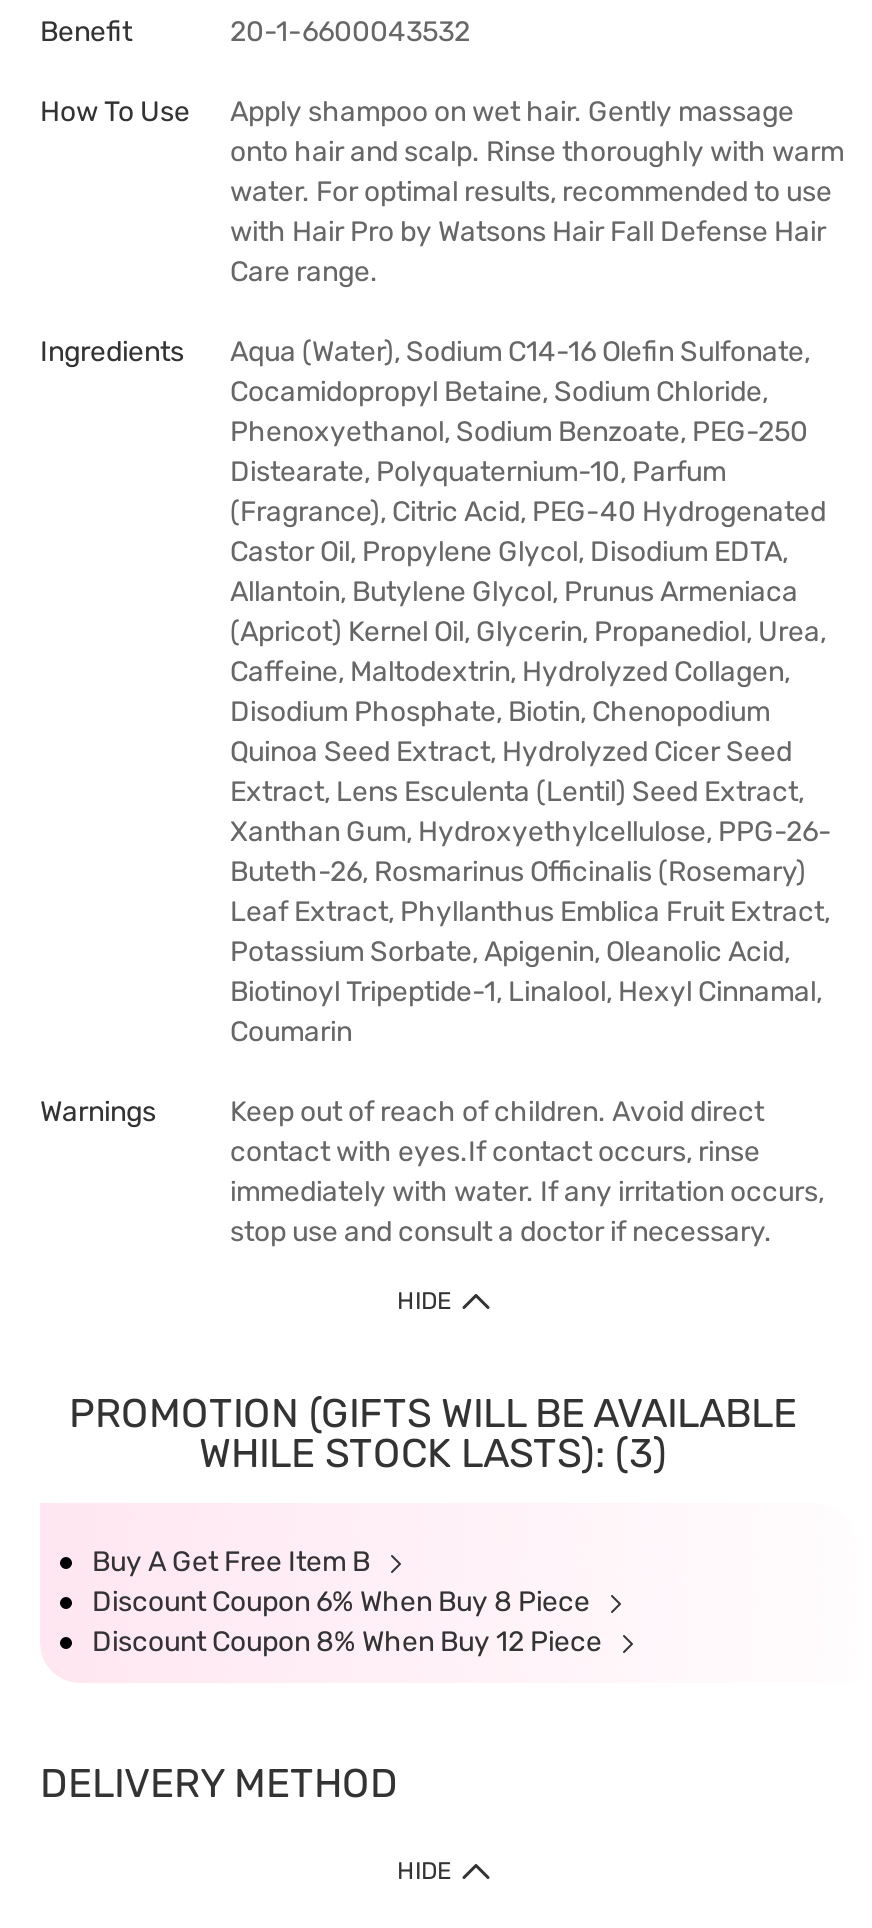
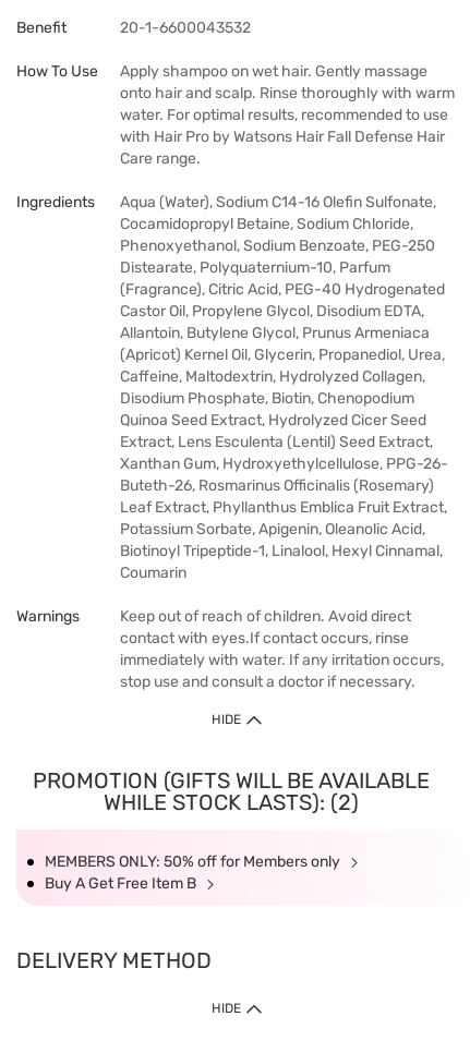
- WHILE STOCK LASTS): (3)
+ WHILE STOCK LASTS): (2)
+ MEMBERS ONLY: 50% off for Members only

moved down: Buy A Get Free Item B

- Discount Coupon 6% When Buy 8 Piece
- Discount Coupon 8% When Buy 12 Piece
